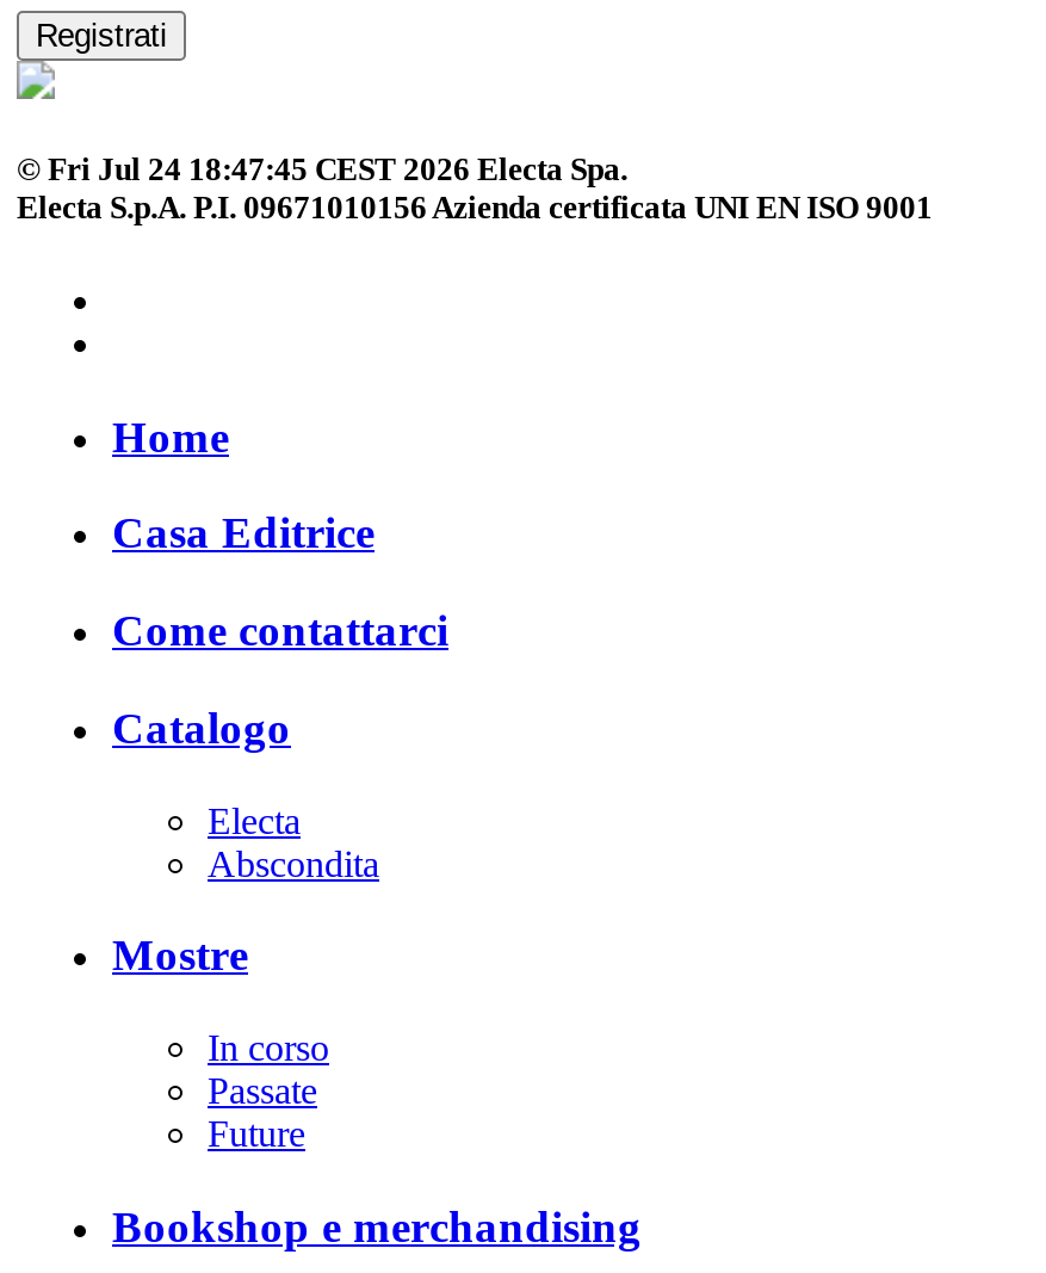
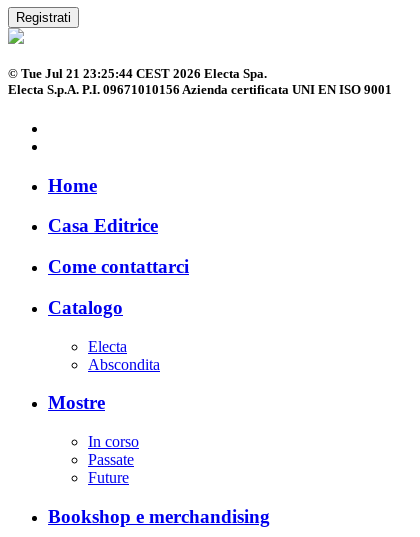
- © Fri Jul 24 18:47:45 CEST 2026 Electa Spa.
+ © Tue Jul 21 23:25:44 CEST 2026 Electa Spa.
